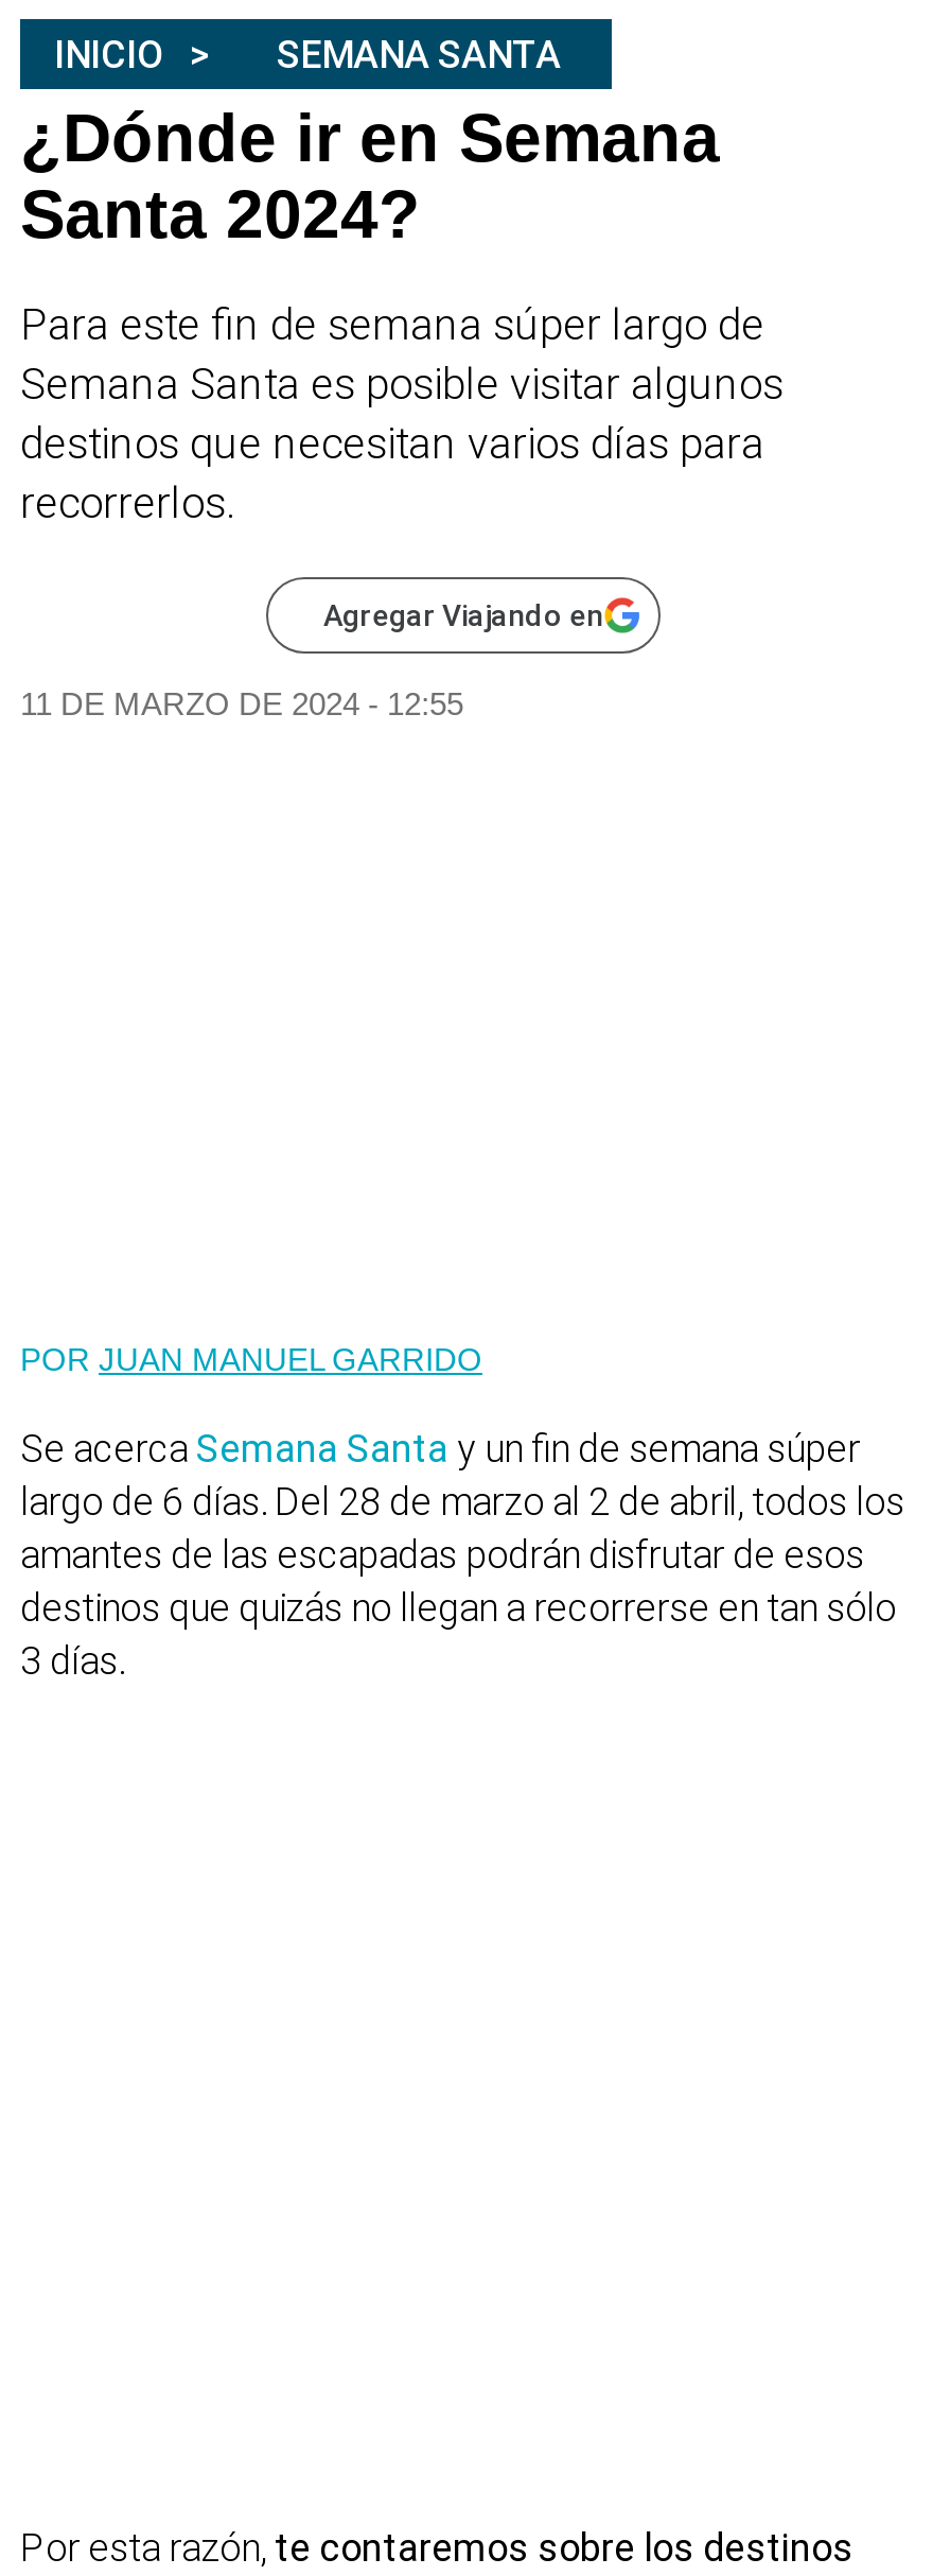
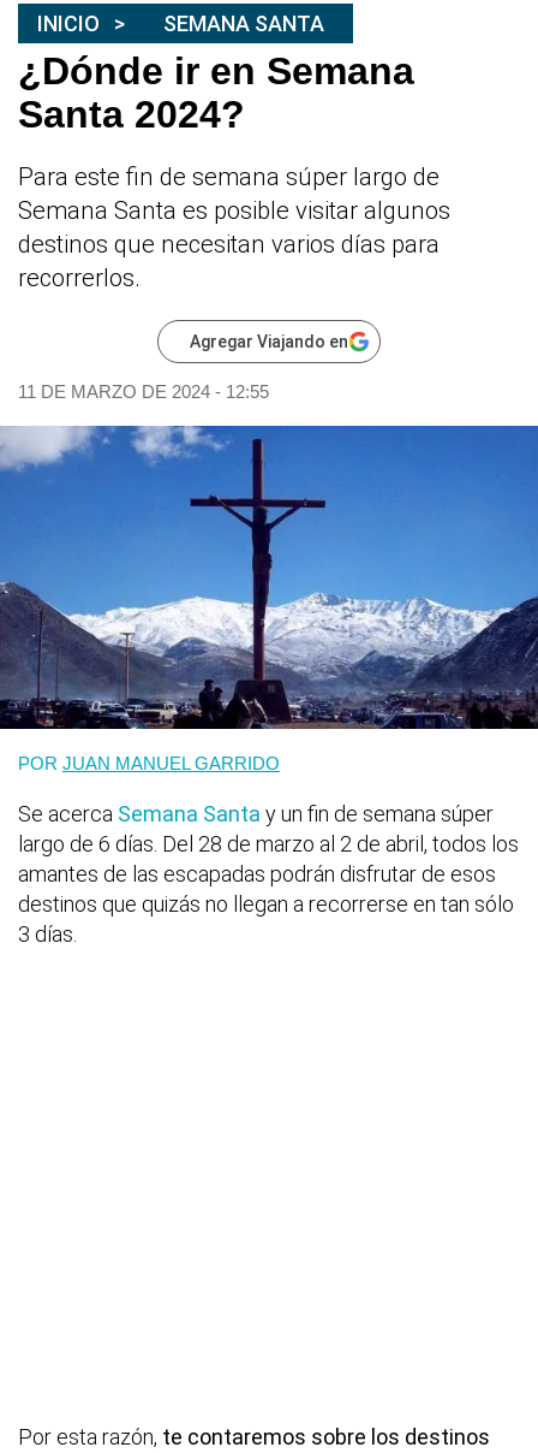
+ [image]
